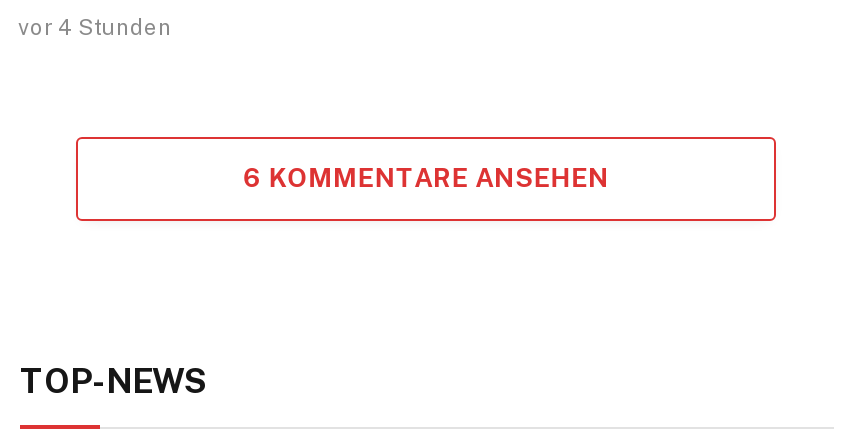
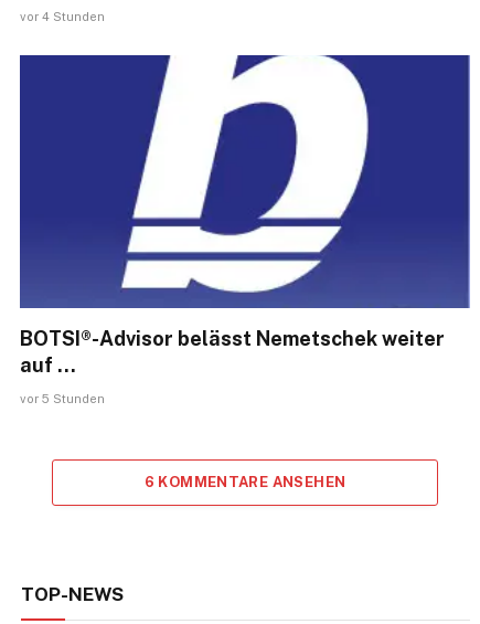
+ [image]
+ BOTSI®-Advisor belässt Nemetschek weiter
+ auf …
+ vor 5 Stunden
